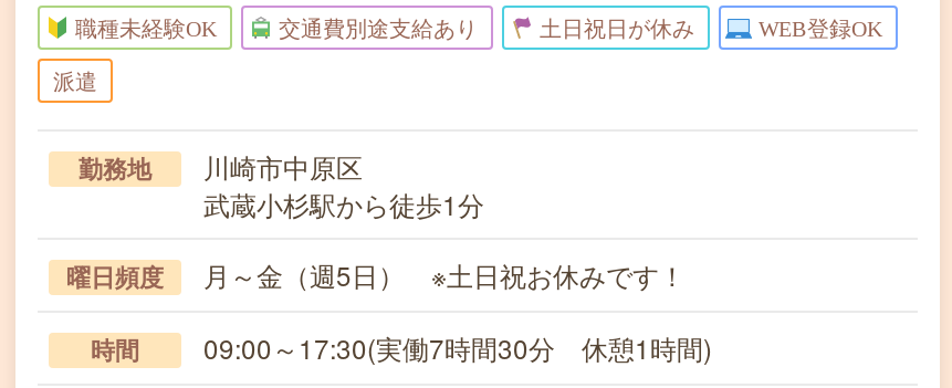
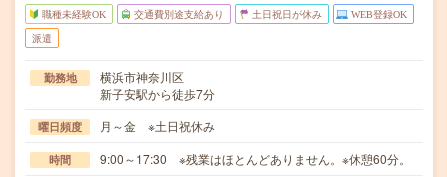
- 川崎市中原区
- 武蔵小杉駅から徒歩1分
+ 横浜市神奈川区
+ 新子安駅から徒歩7分

- 月～金（週5日） ※土日祝お休みです！
+ 月～金 ※土日祝休み

- 09:00～17:30(実働7時間30分 休憩1時間)
+ 9:00～17:30 ※残業はほとんどありません。※休憩60分。
